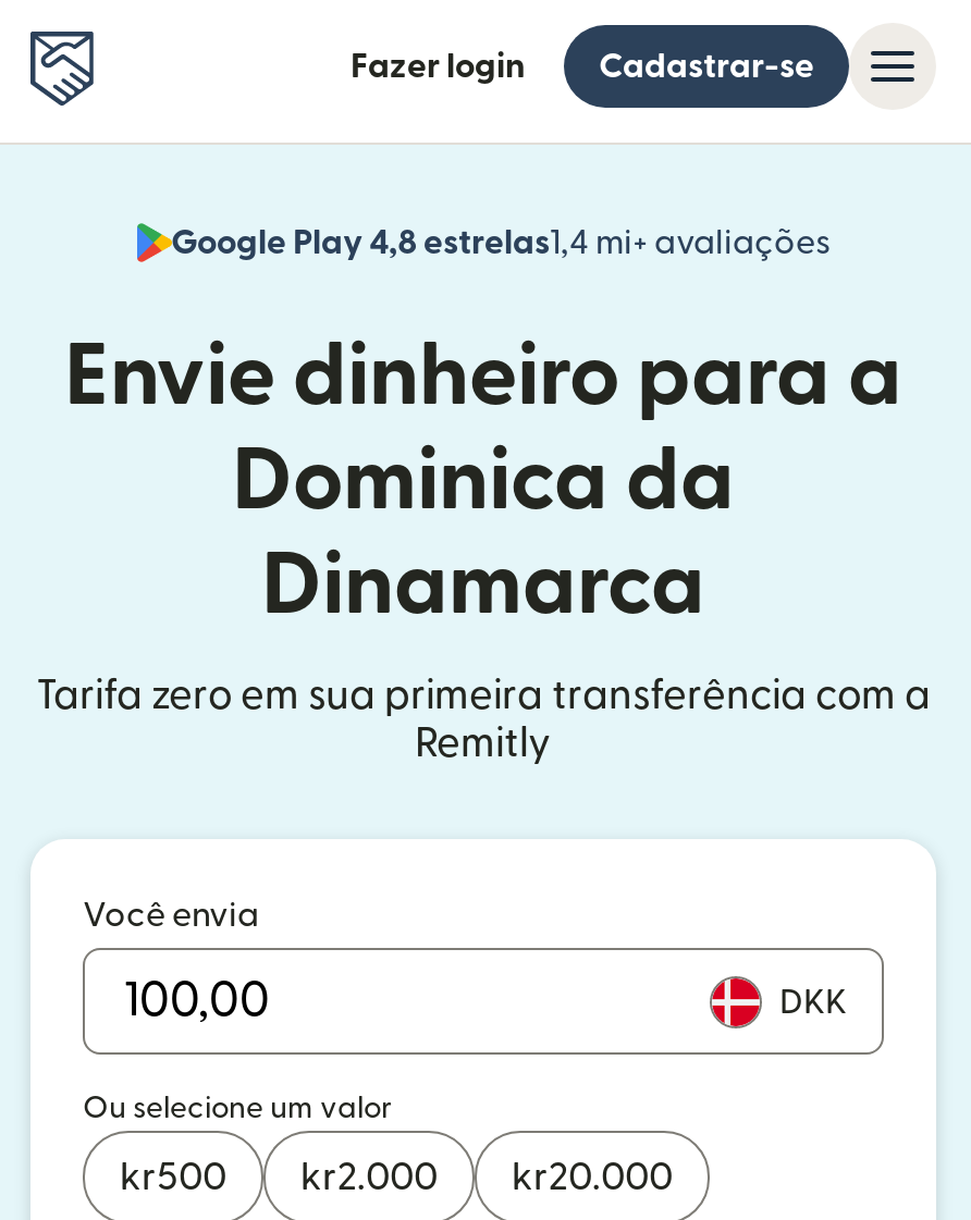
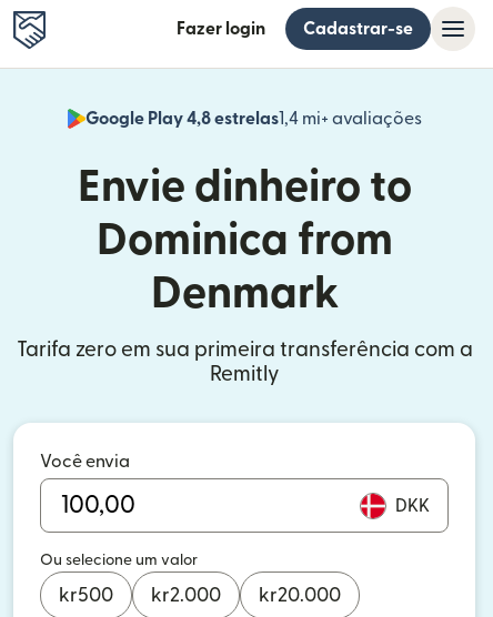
- Envie dinheiro para a
- Dominica da
- Dinamarca
+ Envie dinheiro to
+ Dominica from
+ Denmark
